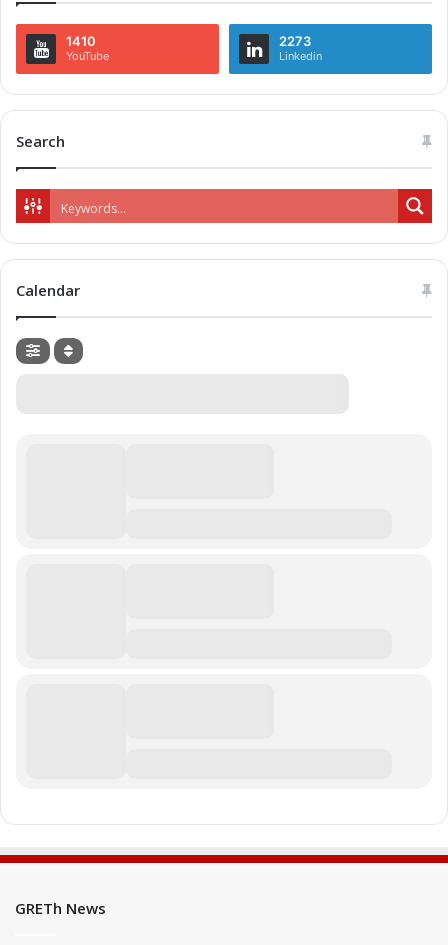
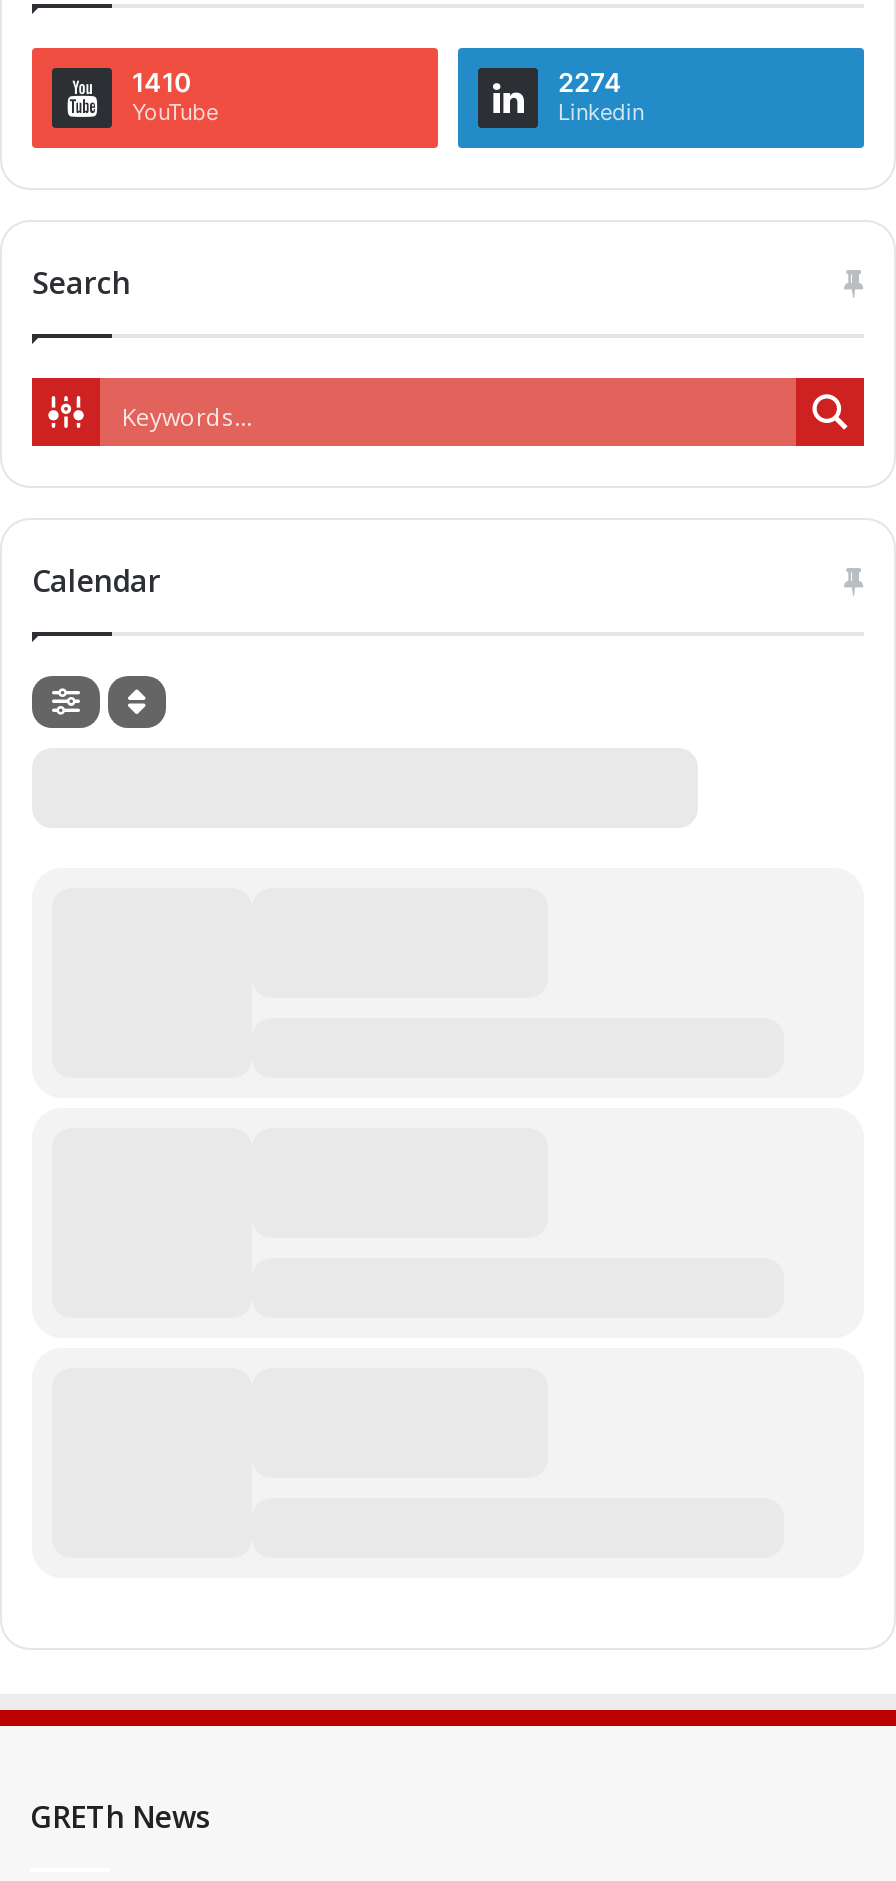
- 2273
+ 2274
